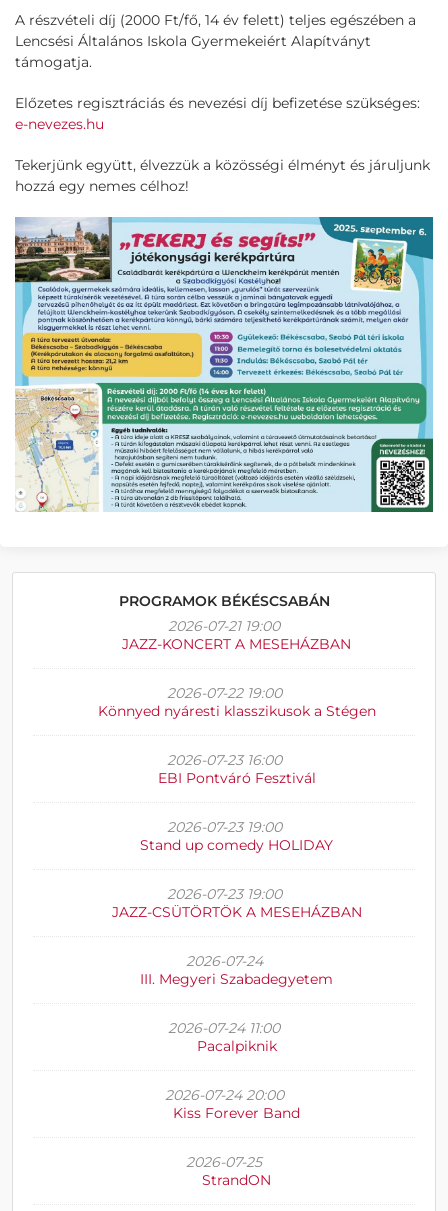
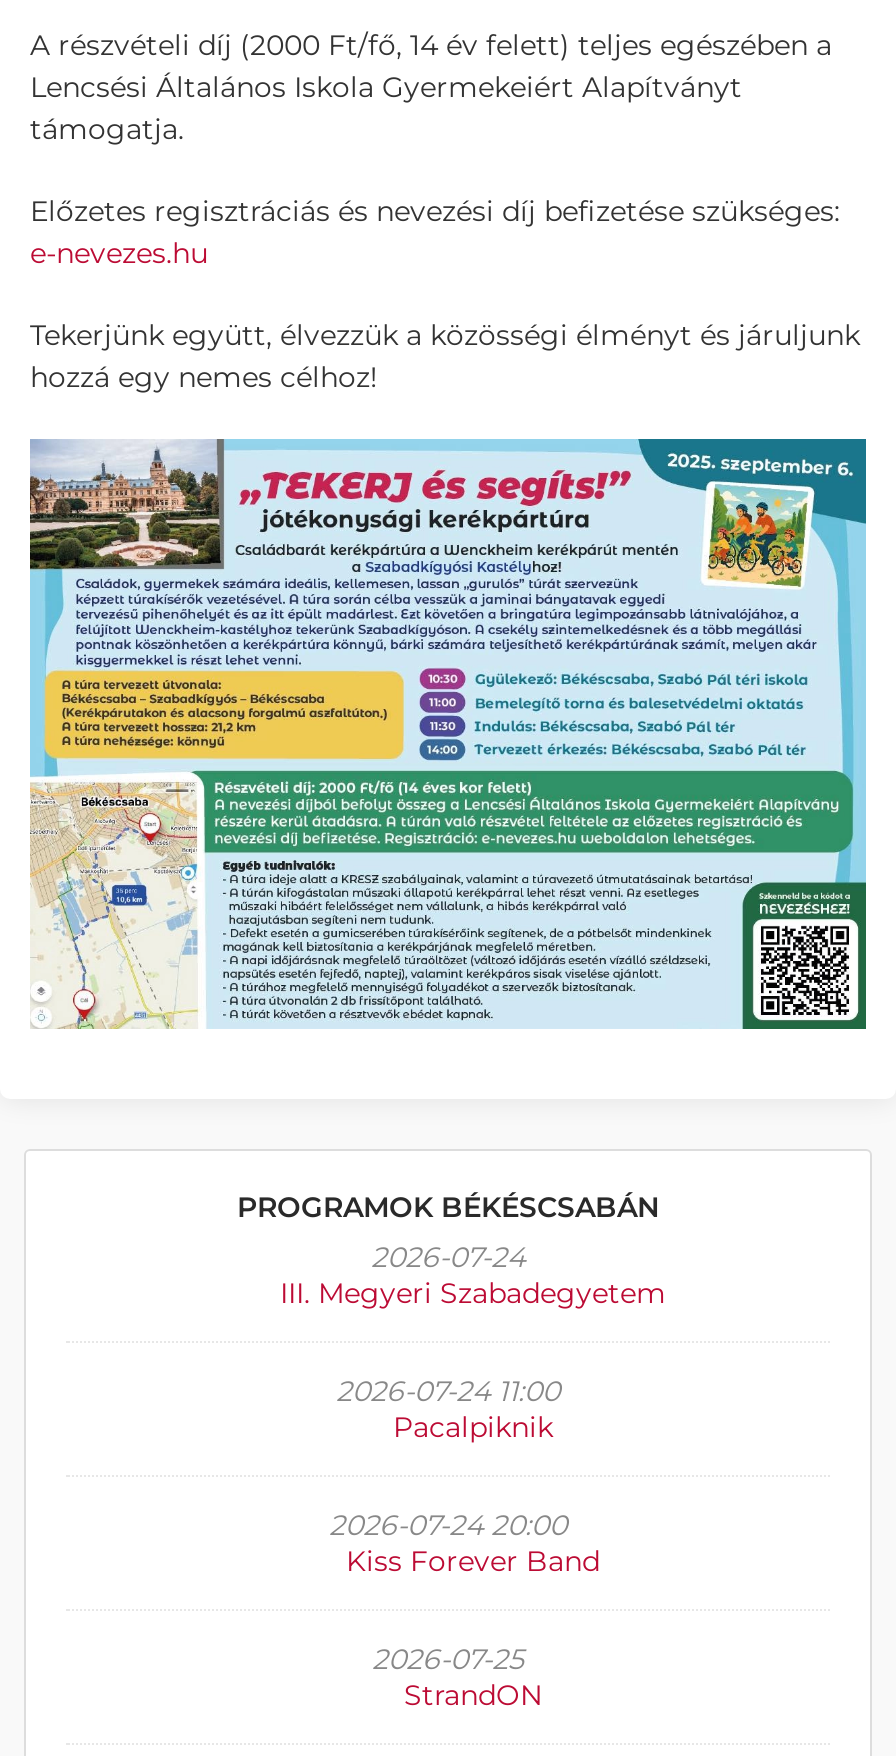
- 2026-07-21 19:00
- JAZZ-KONCERT A MESEHÁZBAN
- 2026-07-22 19:00
- Könnyed nyáresti klasszikusok a Stégen
- 2026-07-23 16:00
- EBI Pontváró Fesztivál
- 2026-07-23 19:00
- Stand up comedy HOLIDAY
- 2026-07-23 19:00
- JAZZ-CSÜTÖRTÖK A MESEHÁZBAN
